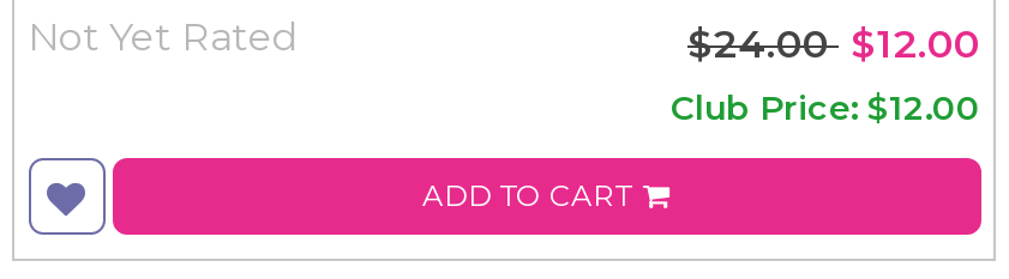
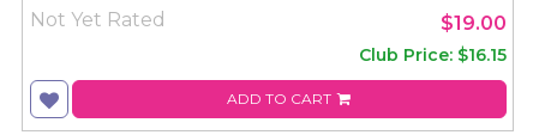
- $24.00 $12.00
- Club Price: $12.00
+ $19.00
+ Club Price: $16.15
